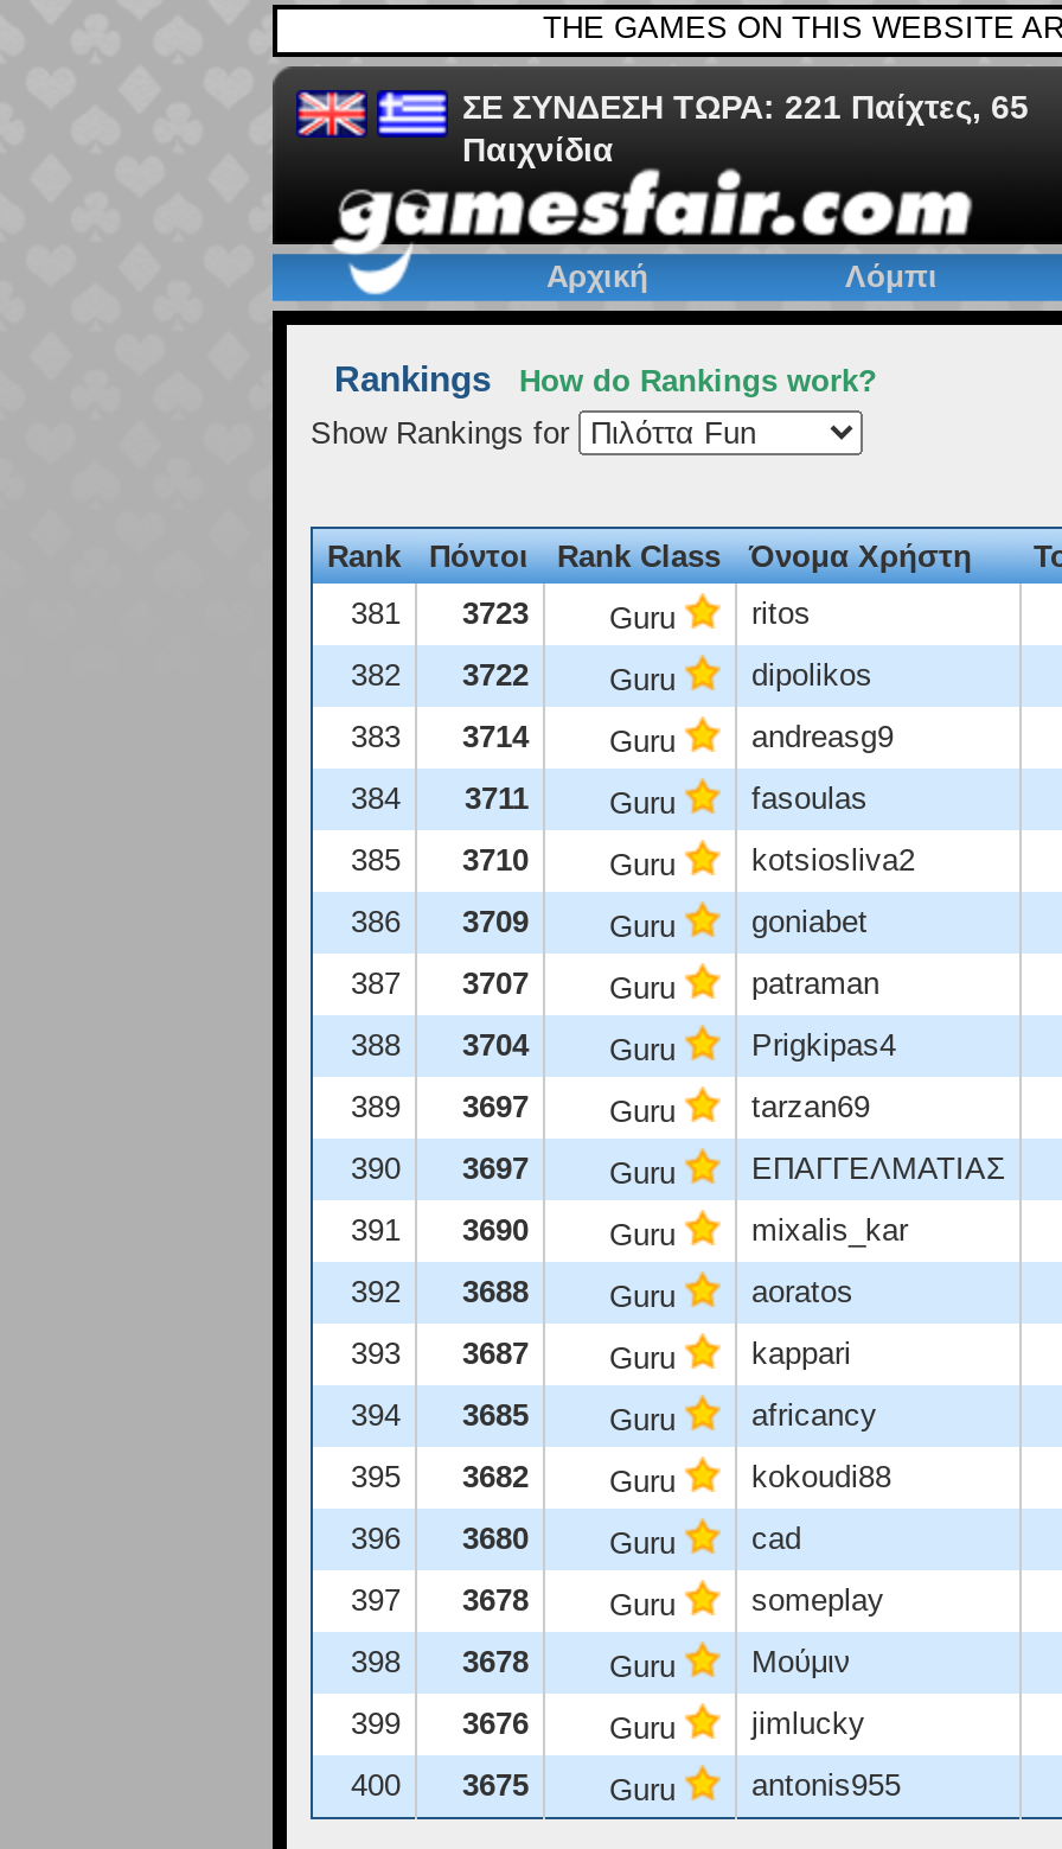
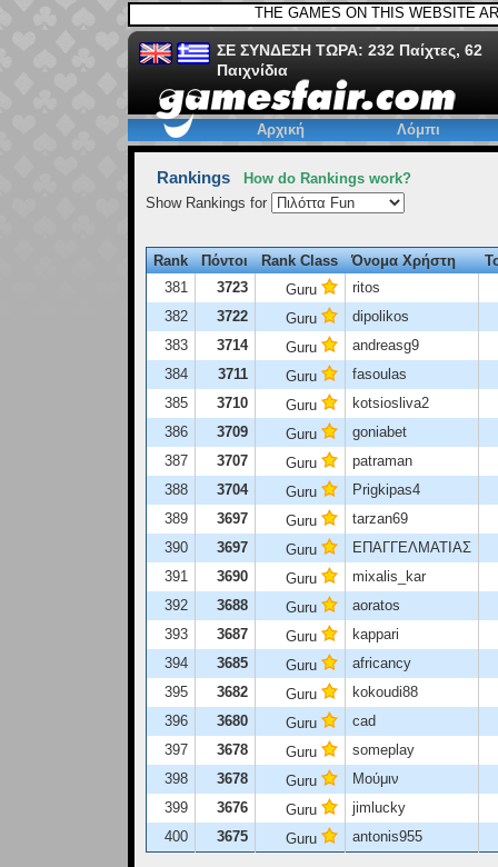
- ΣΕ ΣΥΝΔΕΣΗ ΤΩΡΑ: 221 Παίχτες, 65
+ ΣΕ ΣΥΝΔΕΣΗ ΤΩΡΑ: 232 Παίχτες, 62
